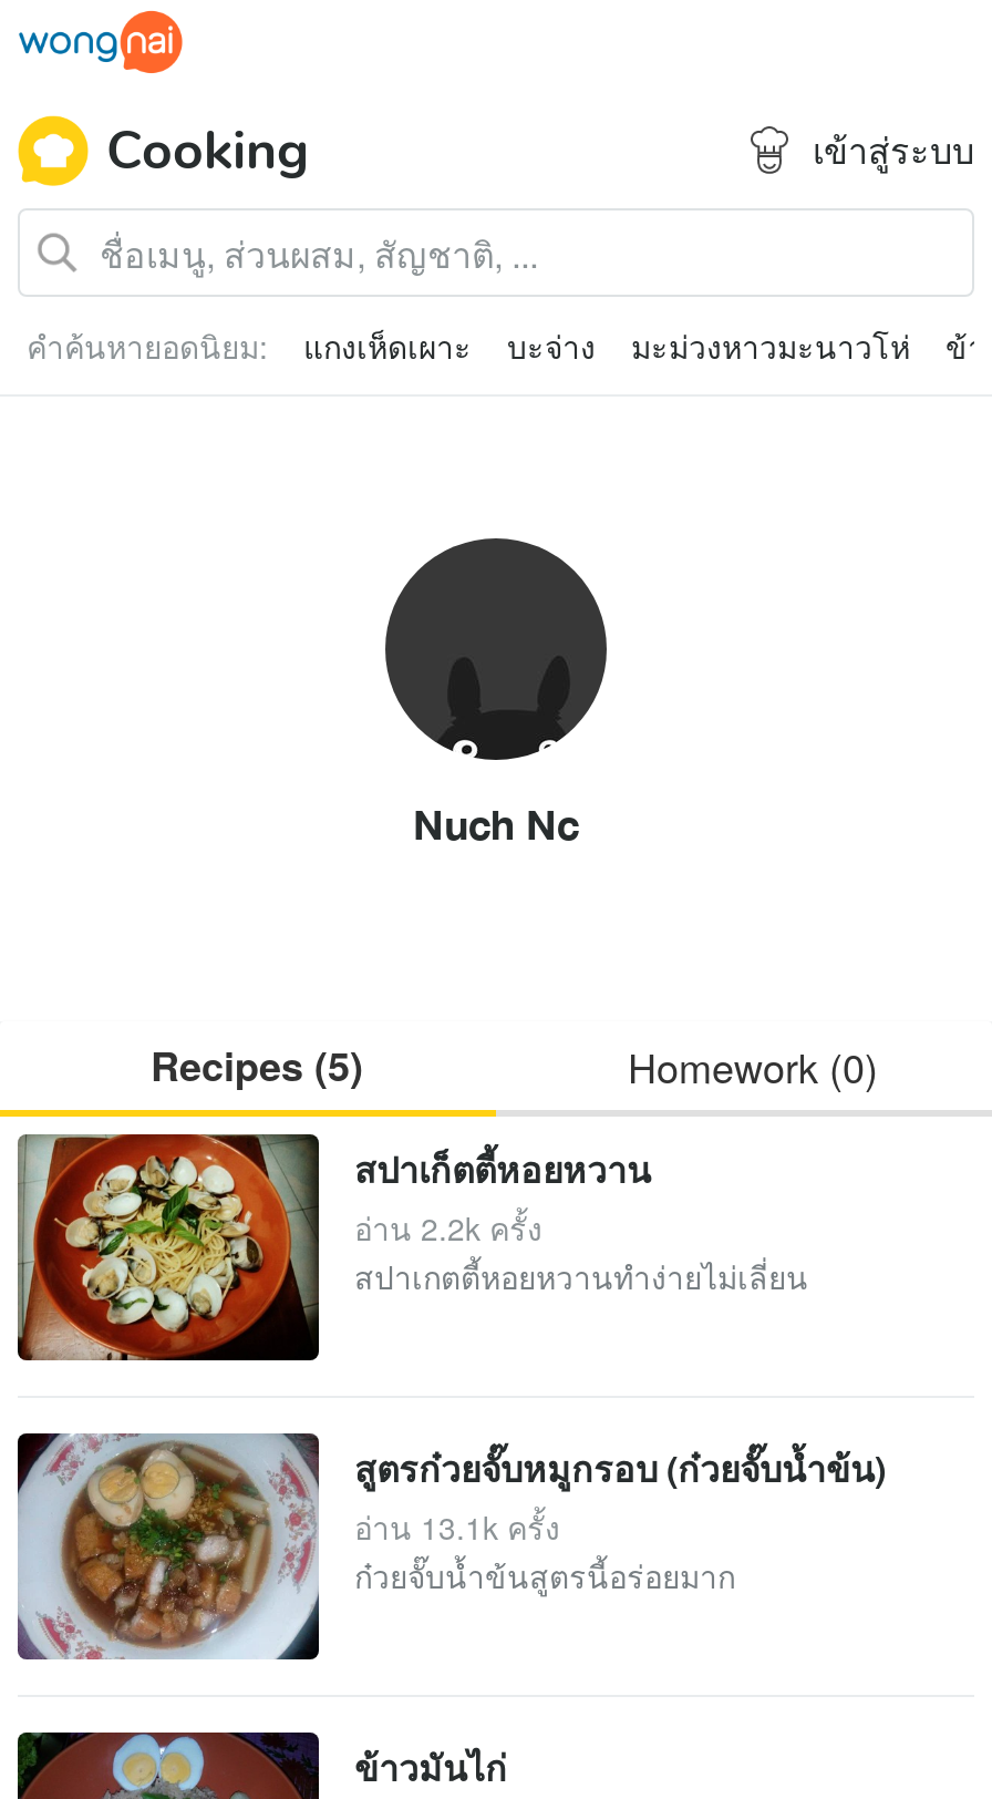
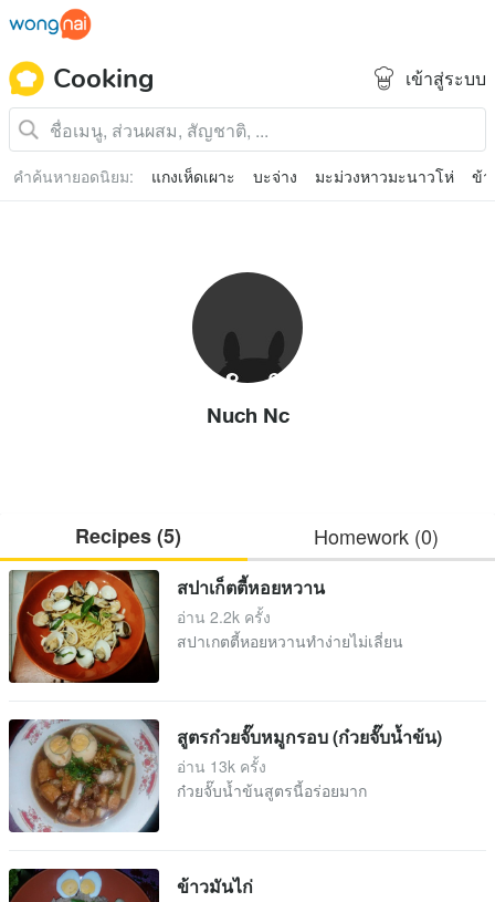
- อ่าน 13.1k ครั้ง
+ อ่าน 13k ครั้ง
